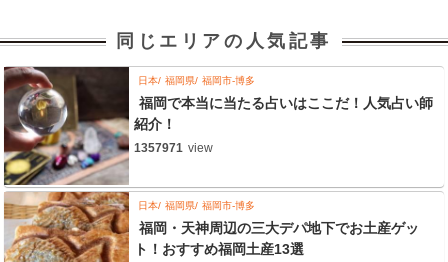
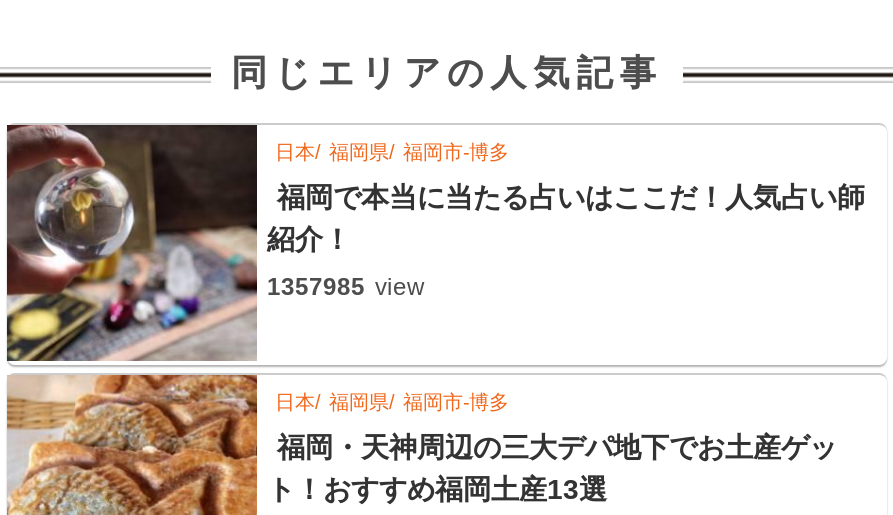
- 1357971 view
+ 1357985 view
